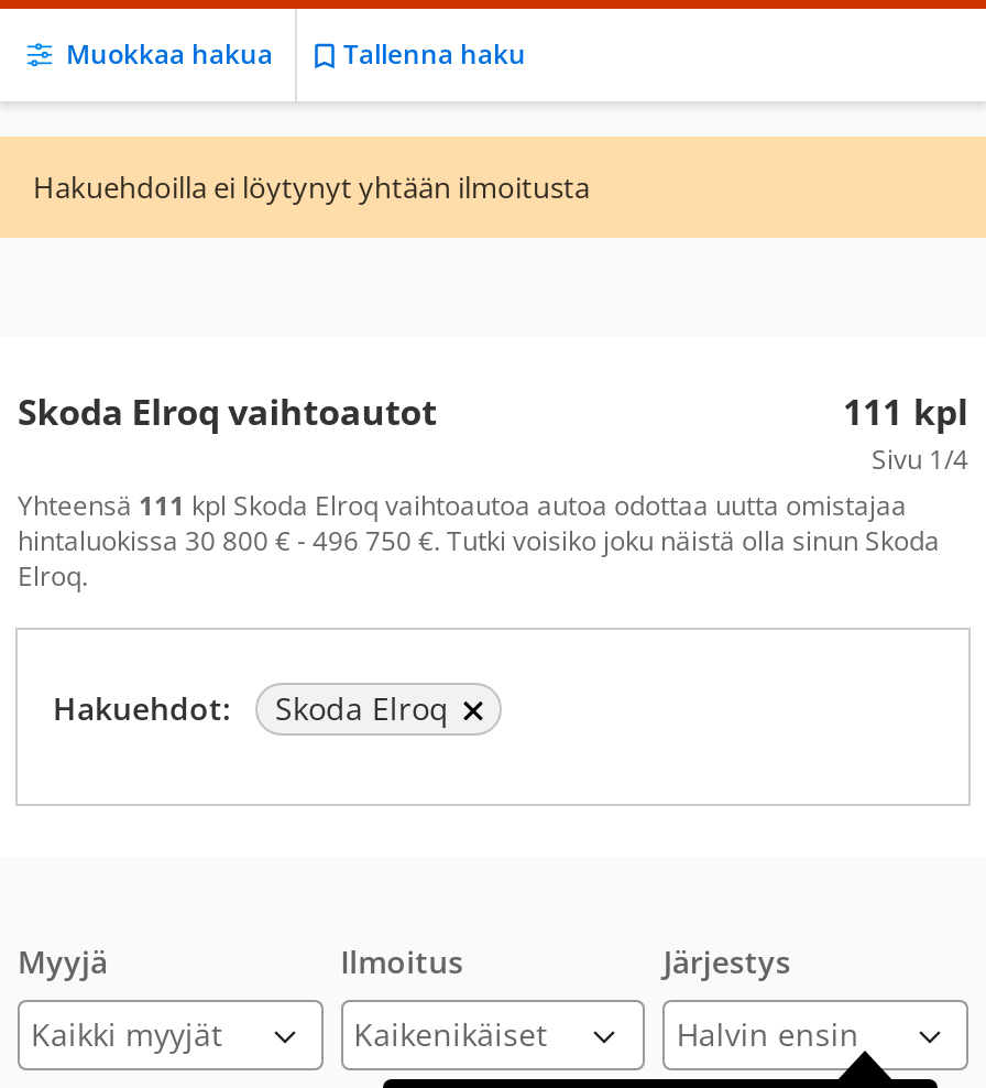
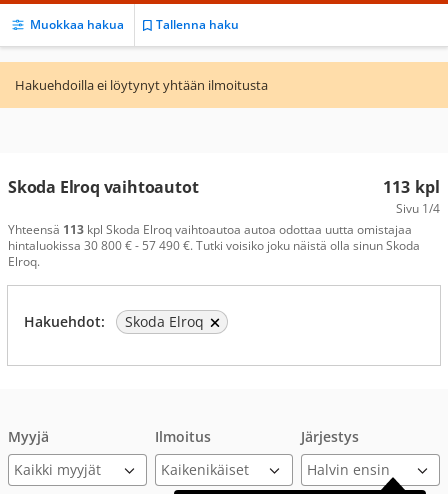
- 111 kpl
+ 113 kpl

- Yhteensä 111 kpl Skoda Elroq vaihtoautoa autoa odottaa uutta omistajaa
+ Yhteensä 113 kpl Skoda Elroq vaihtoautoa autoa odottaa uutta omistajaa

- hintaluokissa 30 800 € - 496 750 €. Tutki voisiko joku näistä olla sinun Skoda
+ hintaluokissa 30 800 € - 57 490 €. Tutki voisiko joku näistä olla sinun Skoda
